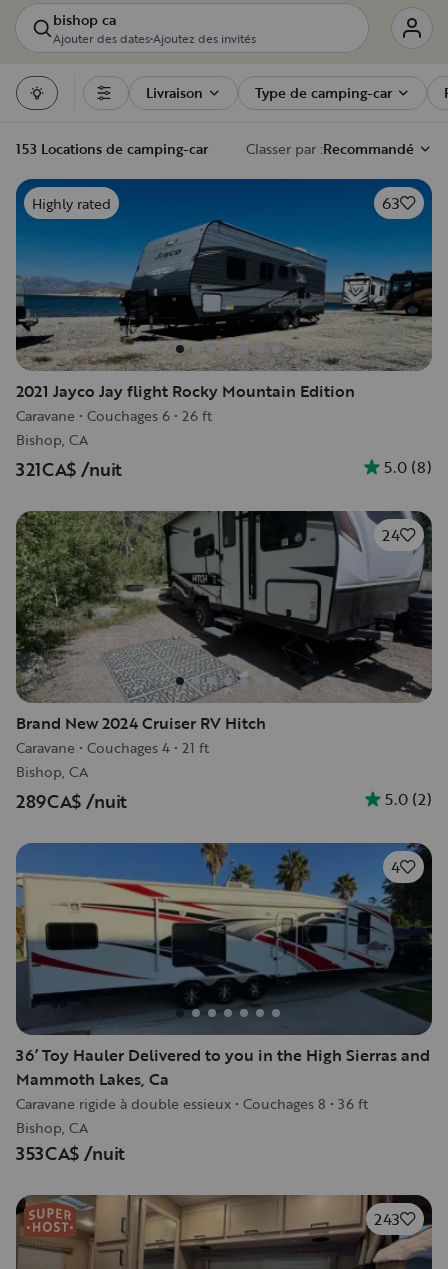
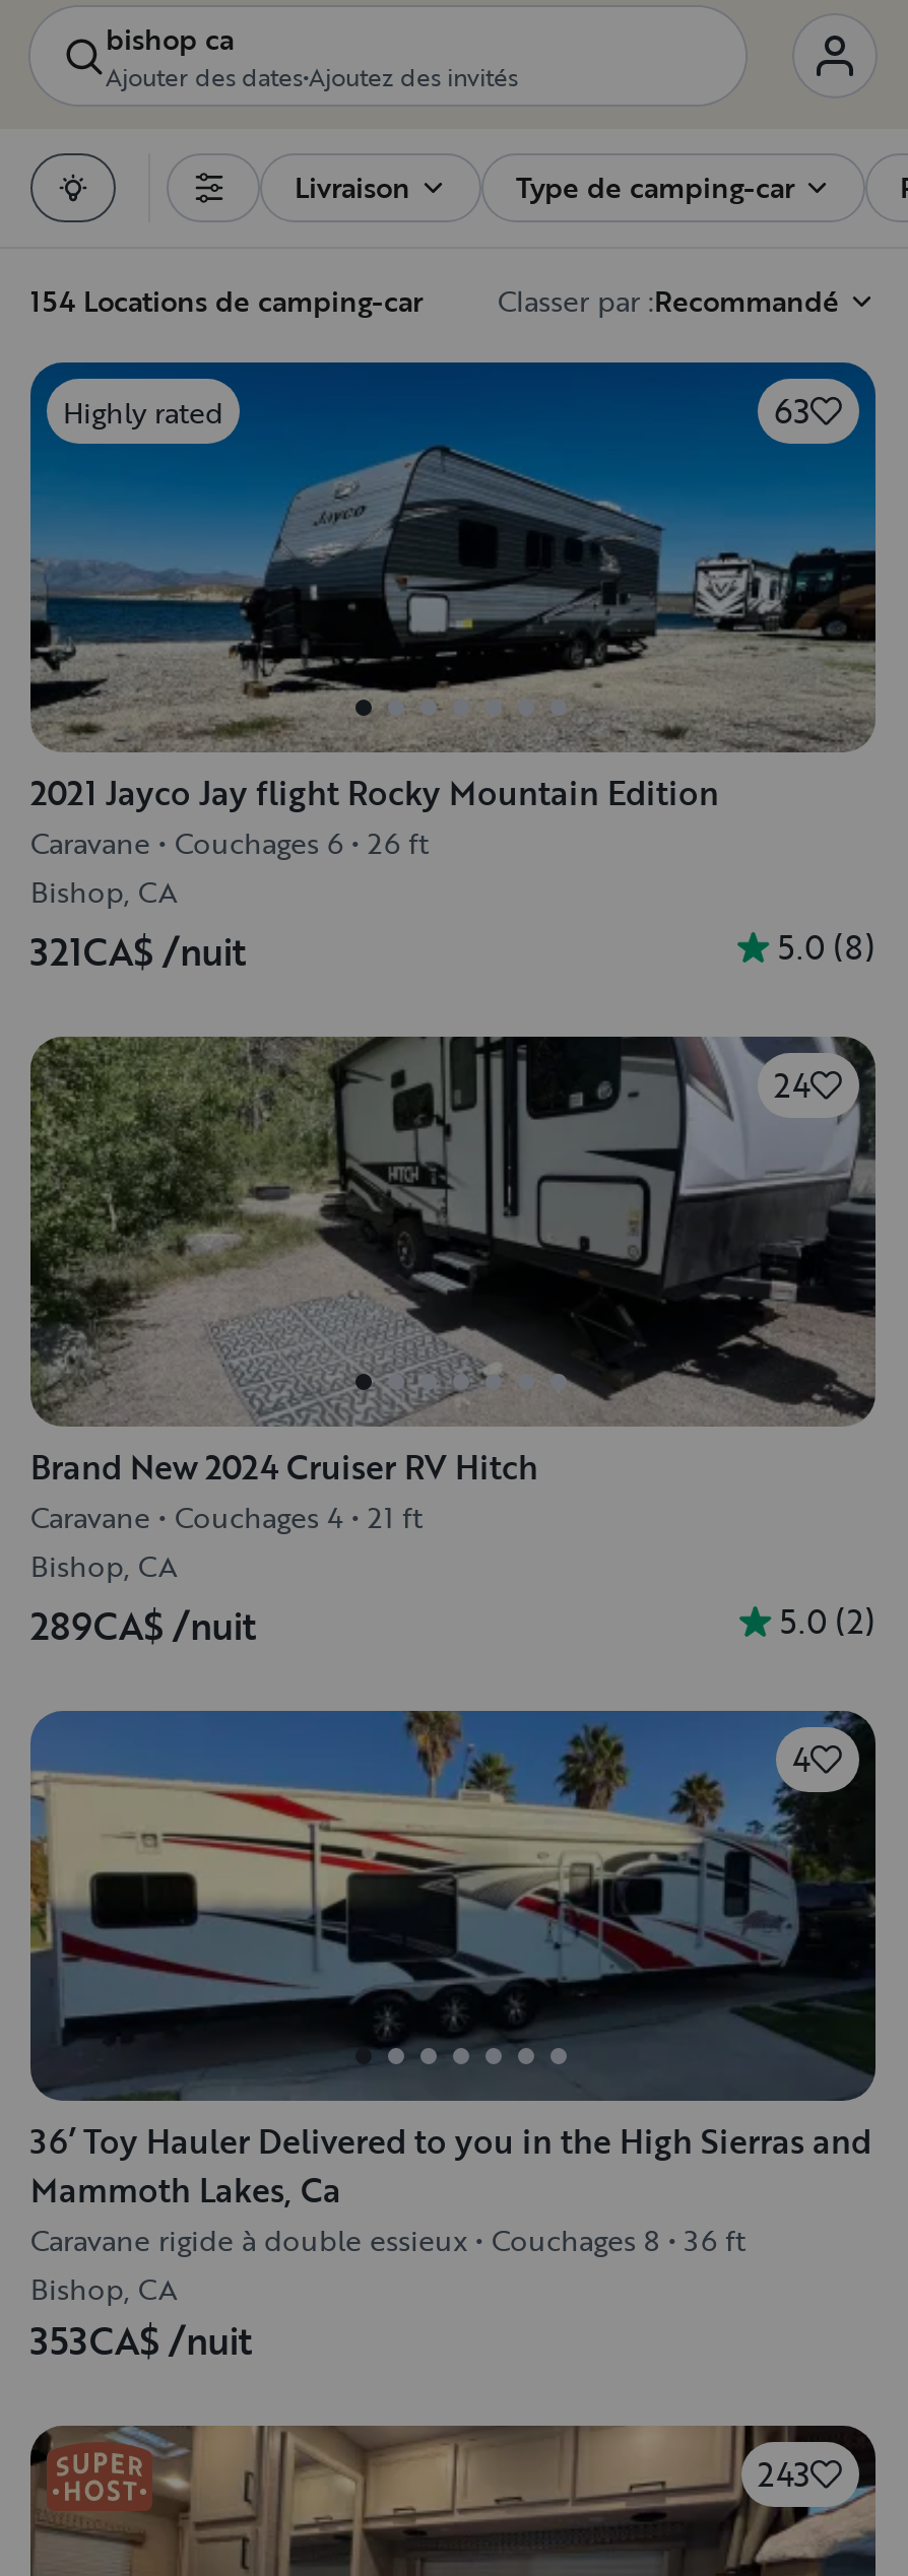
- 153 Locations de camping-car
+ 154 Locations de camping-car
